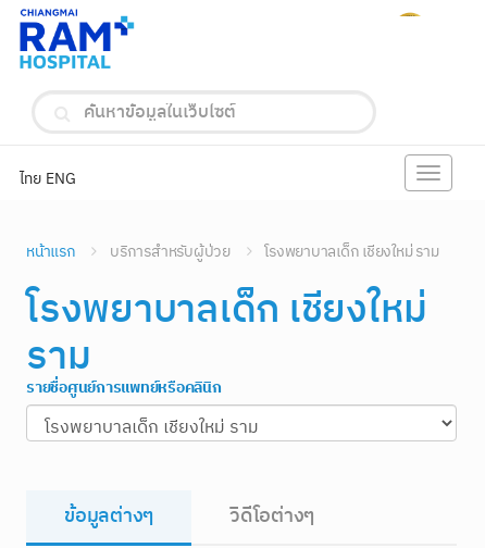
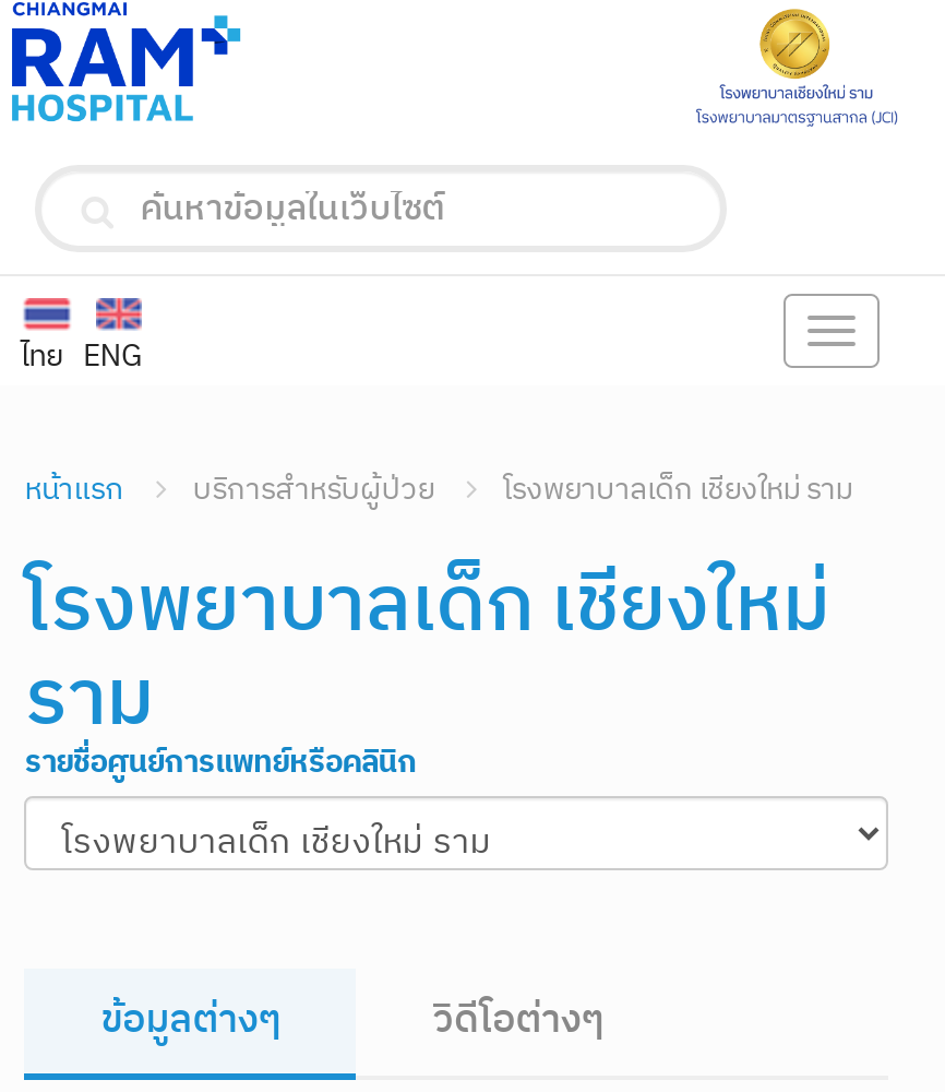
+ [image]
